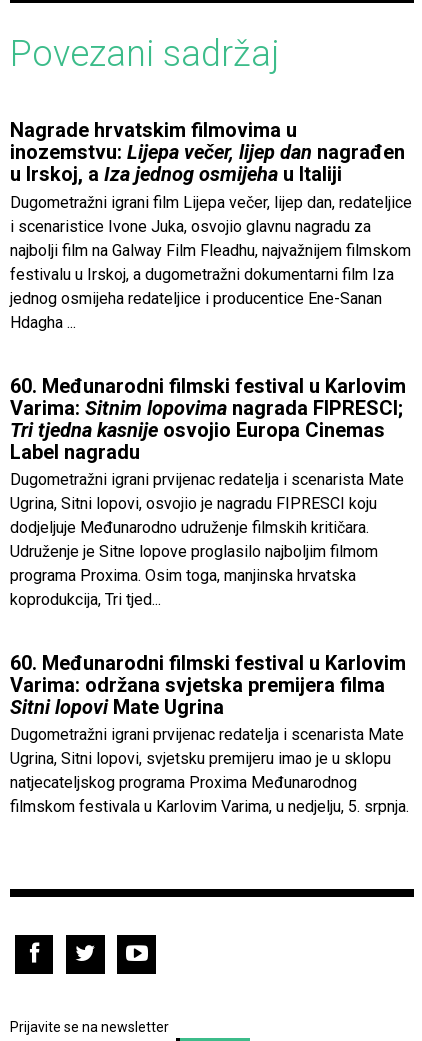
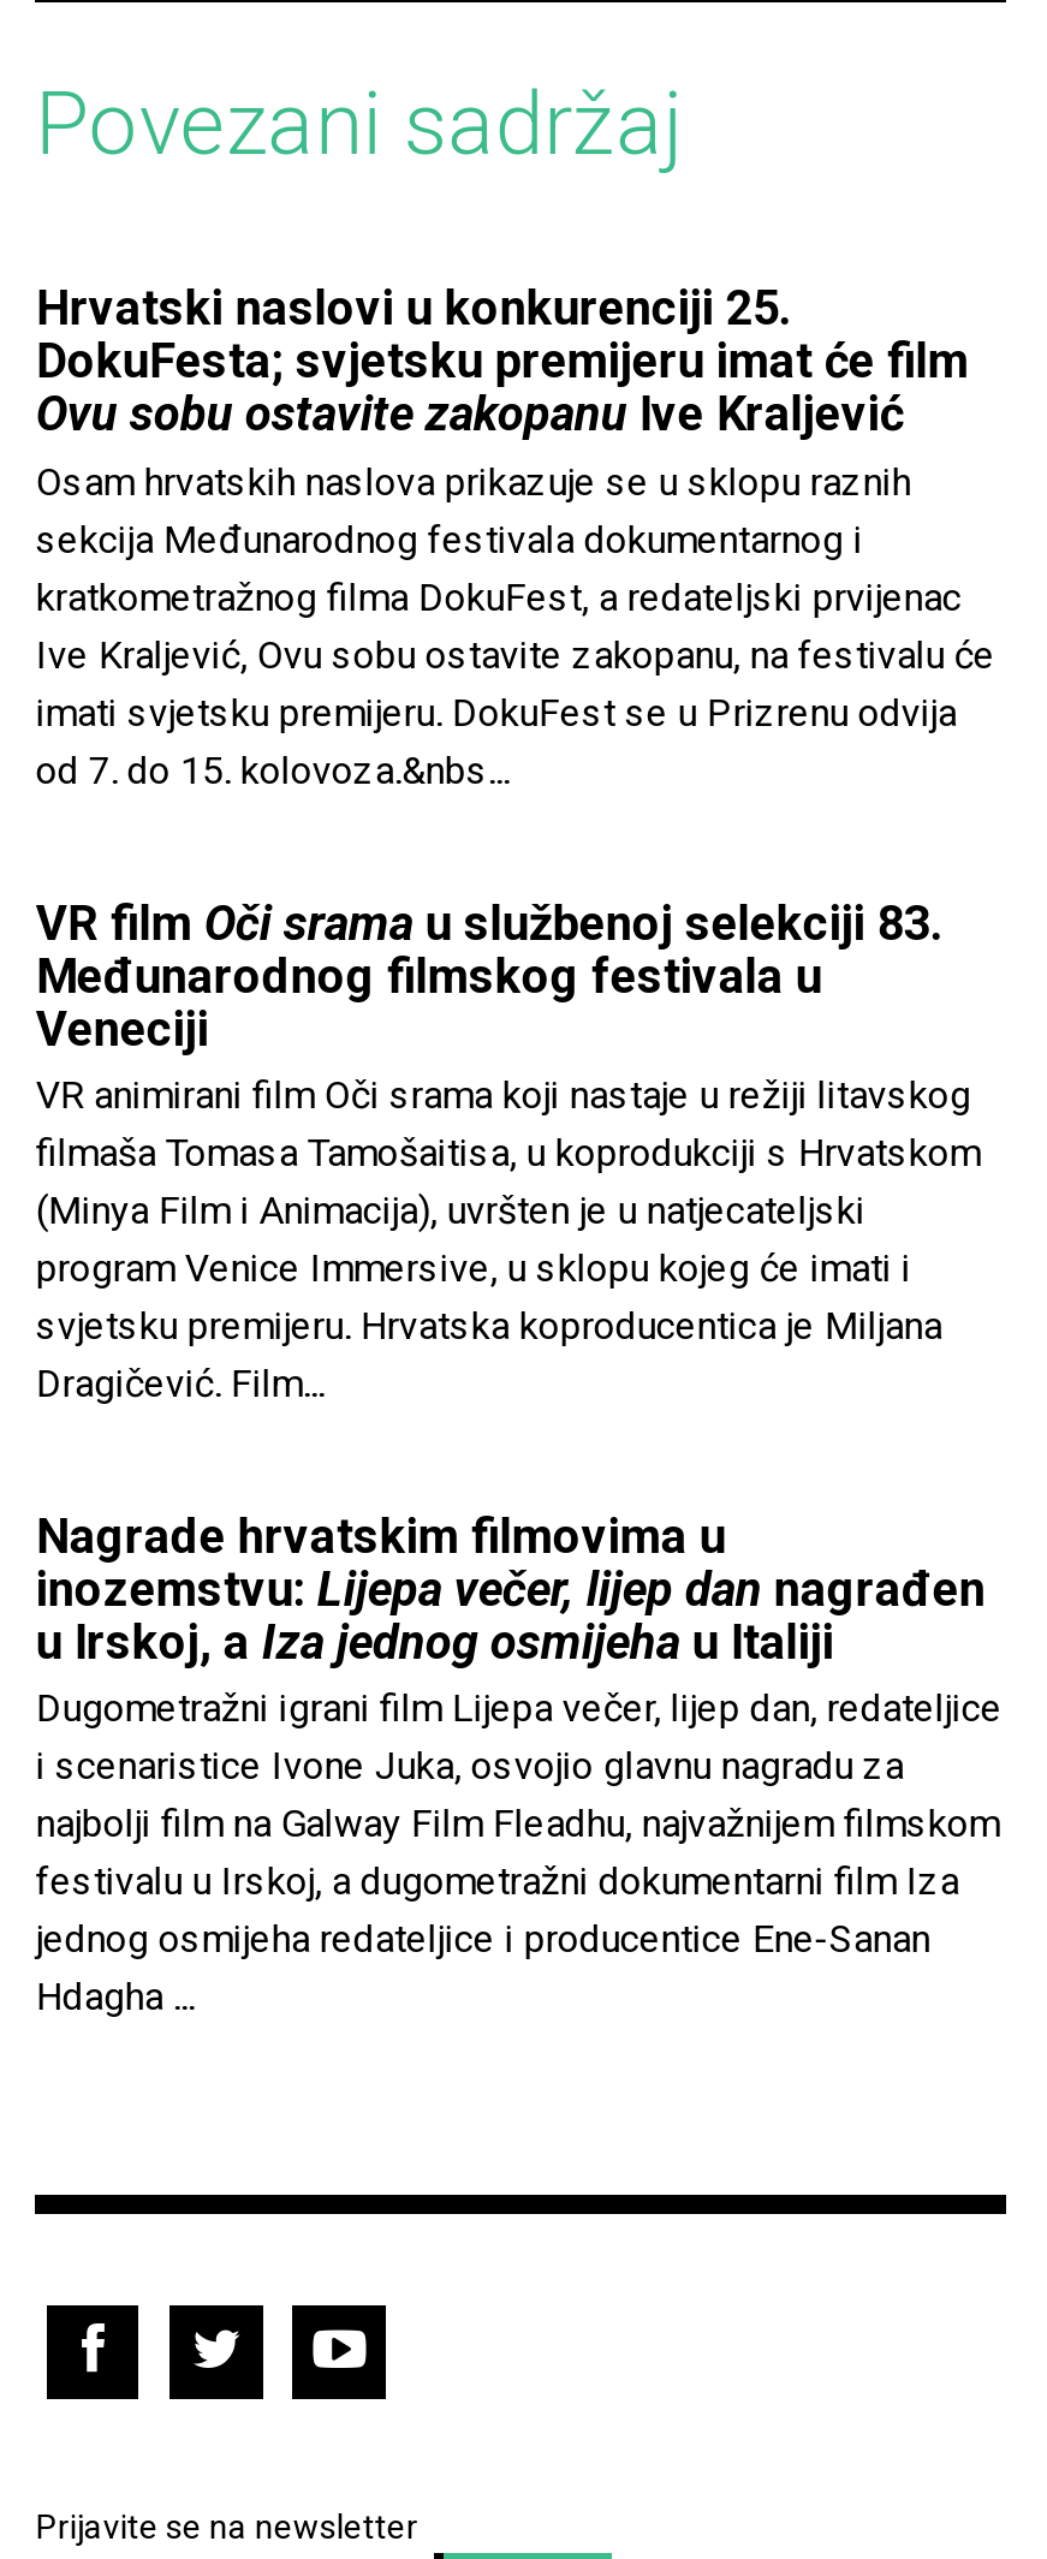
+ Hrvatski naslovi u konkurenciji 25.
+ DokuFesta; svjetsku premijeru imat će film
+ Ovu sobu ostavite zakopanu Ive Kraljević
+ Osam hrvatskih naslova prikazuje se u sklopu raznih
+ sekcija Međunarodnog festivala dokumentarnog i
+ kratkometražnog filma DokuFest, a redateljski prvijenac
+ Ive Kraljević, Ovu sobu ostavite zakopanu, na festivalu će
+ imati svjetsku premijeru. DokuFest se u Prizrenu odvija
+ od 7. do 15. kolovoza.&nbs...
+ VR film Oči srama u službenoj selekciji 83.
+ Međunarodnog filmskog festivala u
+ Veneciji
+ VR animirani film Oči srama koji nastaje u režiji litavskog
+ filmaša Tomasa Tamošaitisa, u koprodukciji s Hrvatskom
+ (Minya Film i Animacija), uvršten je u natjecateljski
+ program Venice Immersive, u sklopu kojeg će imati i
+ svjetsku premijeru. Hrvatska koproducentica je Miljana
+ Dragičević. Film...

moved down: Nagrade hrvatskim filmovima u | inozemstvu: Lijepa večer, lijep dan nagrađen | u Irskoj, a Iza jednog osmijeha u Italiji | ... | jednog osmijeha redateljice i producentice Ene-Sanan | Hdagha ...

- 60. Međunarodni filmski festival u Karlovim
- Varima: Sitnim lopovima nagrada FIPRESCI;
- Tri tjedna kasnijeosvojio Europa Cinemas
- Label nagradu
- Dugometražni igrani prvijenac redatelja i scenarista Mate
- Ugrina, Sitni lopovi, osvojio je nagradu FIPRESCI koju
- dodjeljuje Međunarodno udruženje filmskih kritičara.
- Udruženje je Sitne lopove proglasilo najboljim filmom
- programa Proxima. Osim toga, manjinska hrvatska
- koprodukcija, Tri tjed...
- 60. Međunarodni filmski festival u Karlovim
- Varima: održana svjetska premijera filma
- Sitni lopovi Mate Ugrina
- Dugometražni igrani prvijenac redatelja i scenarista Mate
- Ugrina, Sitni lopovi, svjetsku premijeru imao je u sklopu
- natjecateljskog programa Proxima Međunarodnog
- filmskom festivala u Karlovim Varima, u nedjelju, 5. srpnja.
